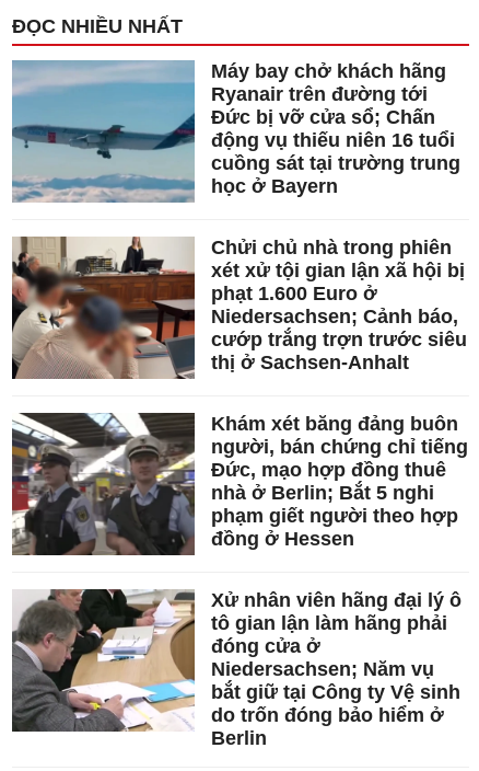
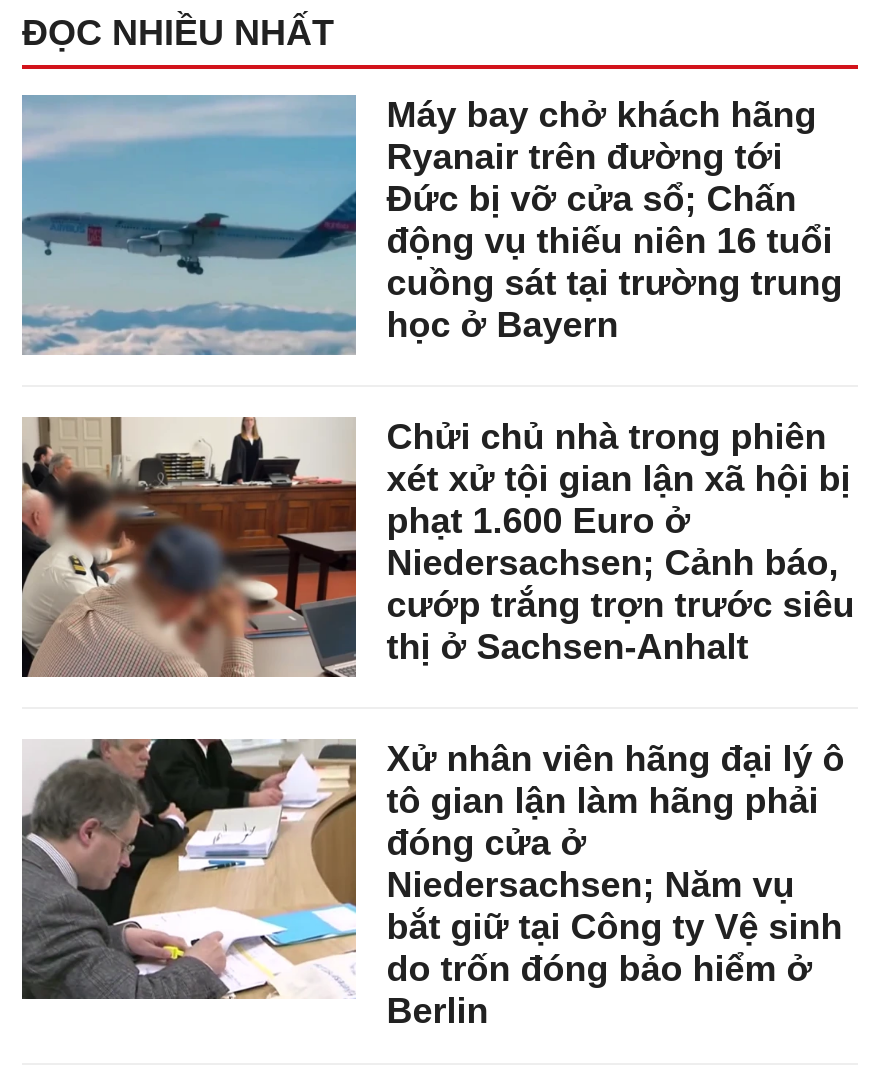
- [image]
- Khám xét băng đảng buôn
- người, bán chứng chỉ tiếng
- Đức, mạo hợp đồng thuê
- nhà ở Berlin; Bắt 5 nghi
- phạm giết người theo hợp
- đồng ở Hessen
